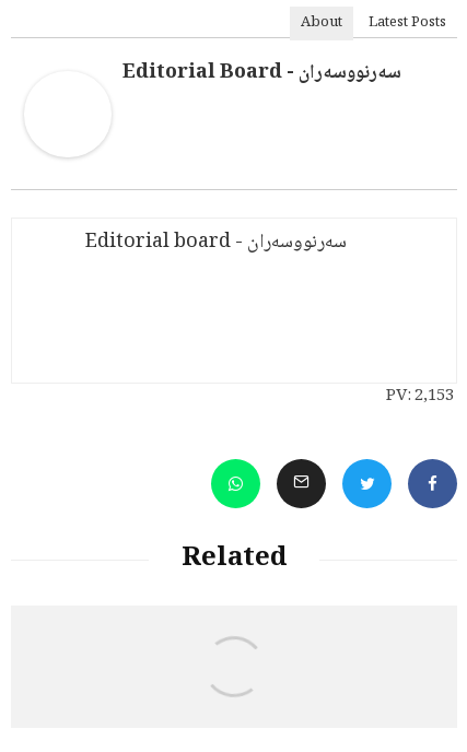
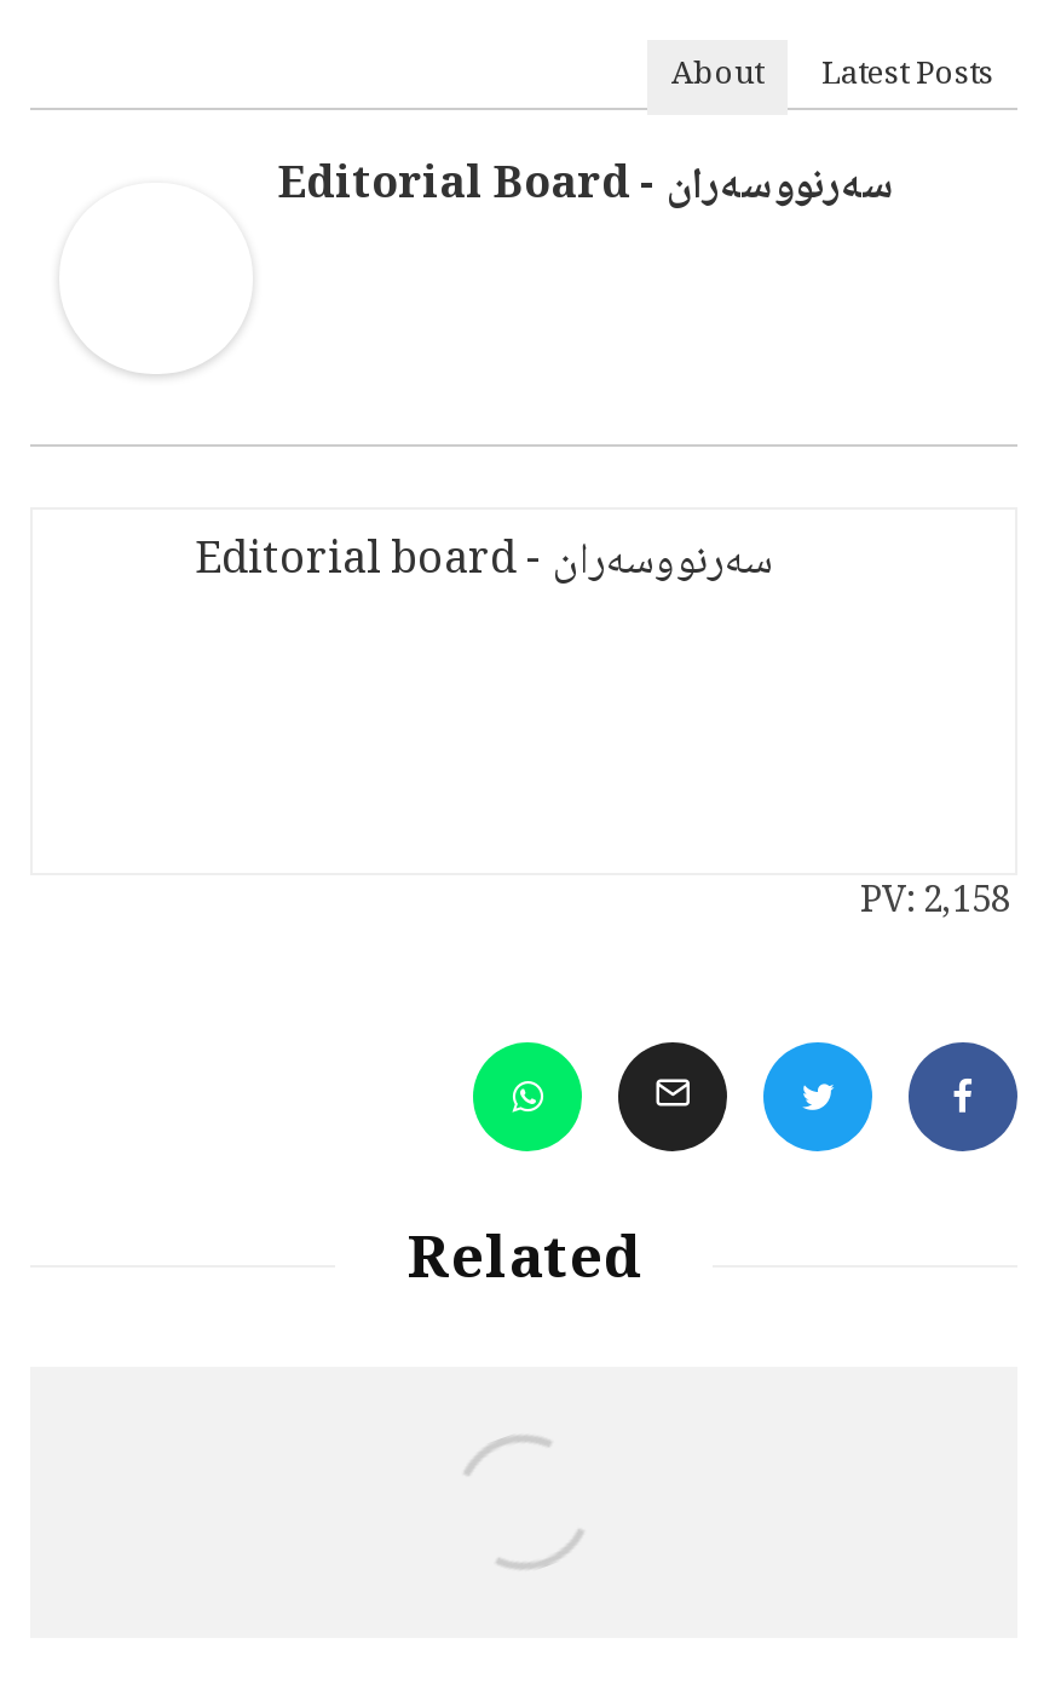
- PV: 2,153
+ PV: 2,158
